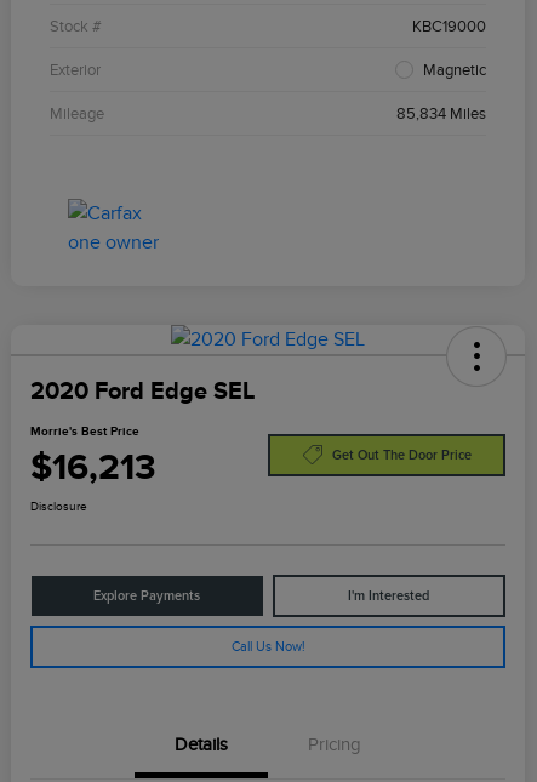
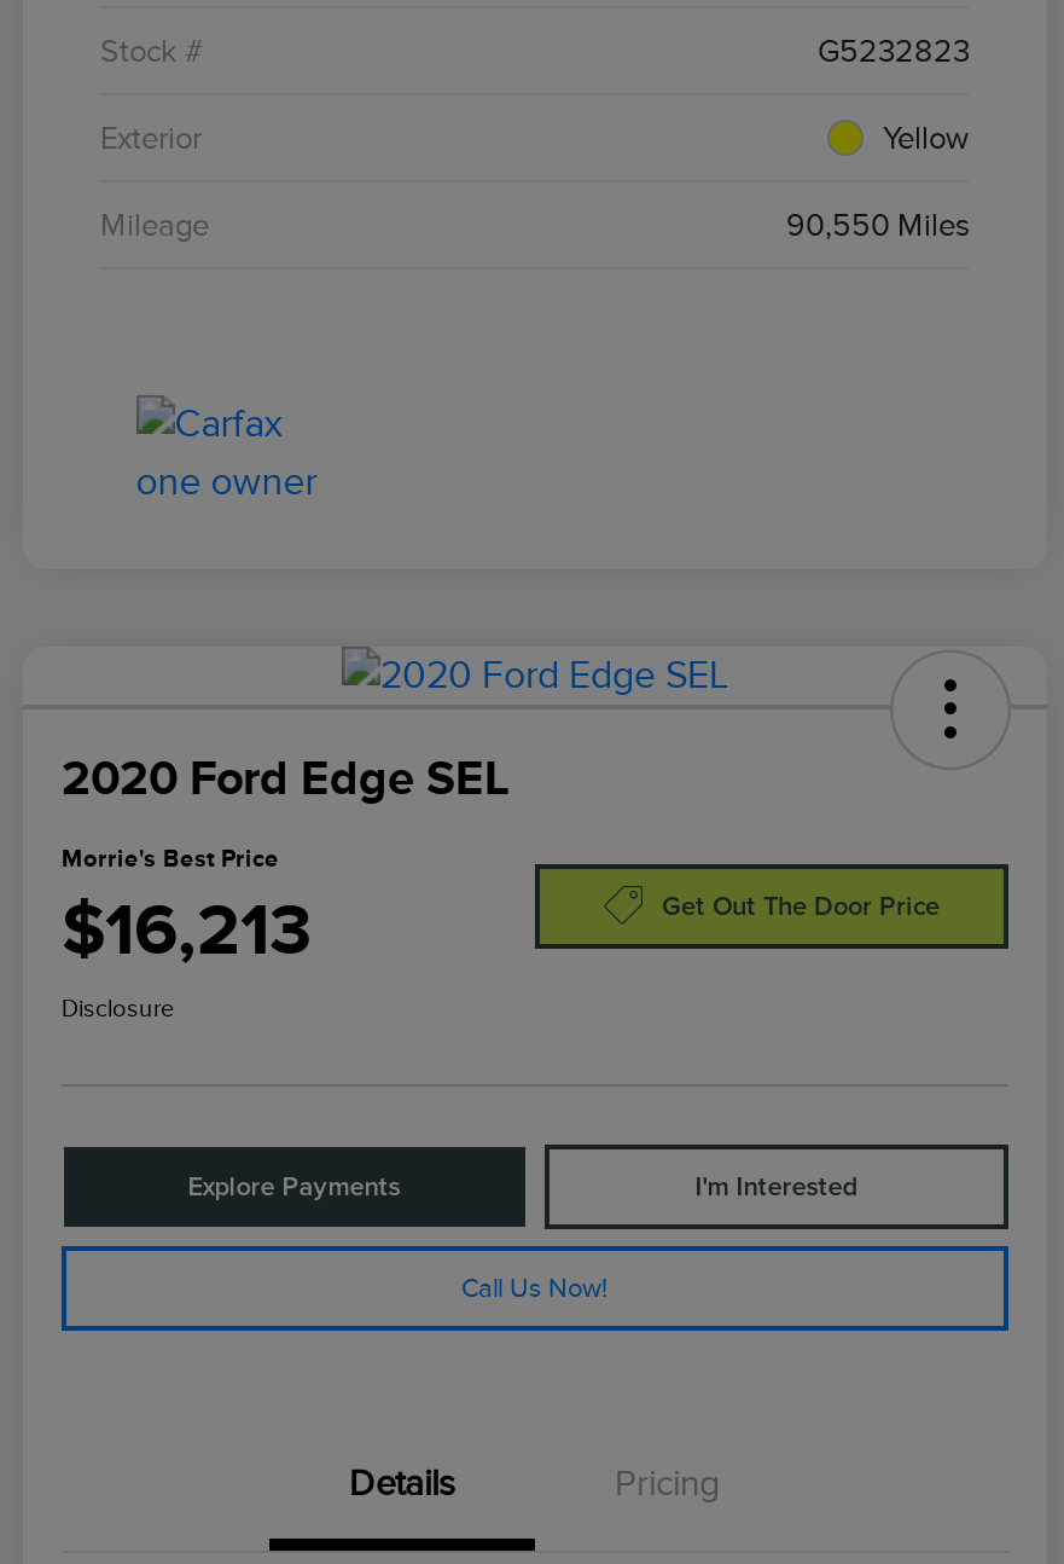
- KBC19000
+ G5232823

- Magnetic
+ Yellow

- 85,834 Miles
+ 90,550 Miles
